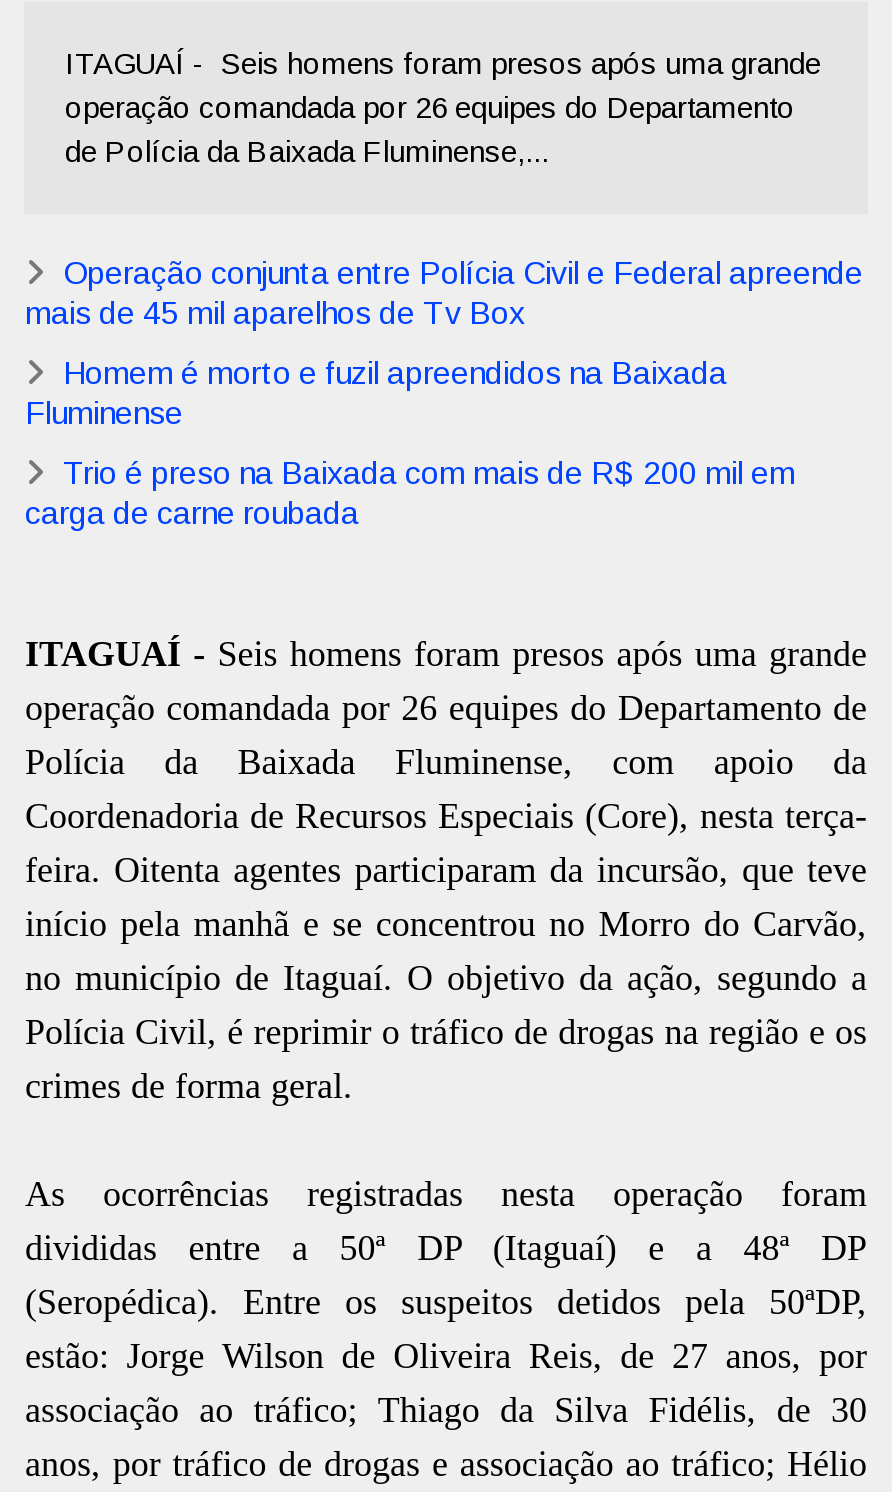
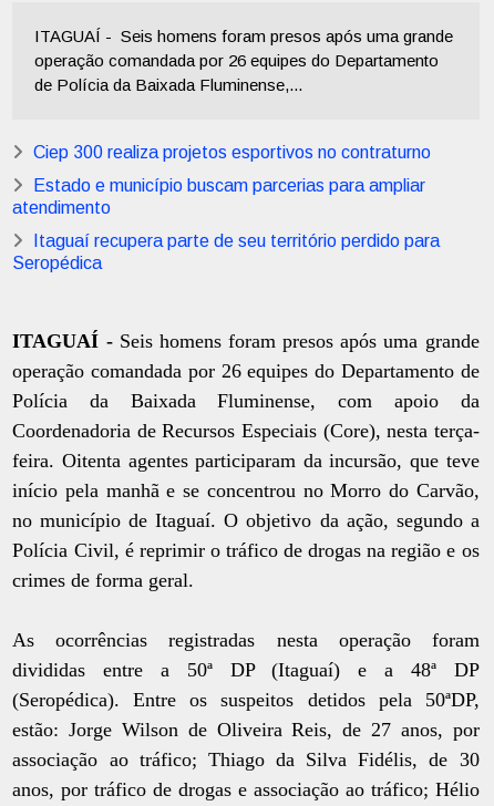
- Operação conjunta entre Polícia Civil e Federal apreende
- mais de 45 mil aparelhos de Tv Box
+ Ciep 300 realiza projetos esportivos no contraturno

- Homem é morto e fuzil apreendidos na Baixada
- Fluminense
+ Estado e município buscam parcerias para ampliar
+ atendimento

- Trio é preso na Baixada com mais de R$ 200 mil em
- carga de carne roubada
+ Itaguaí recupera parte de seu território perdido para
+ Seropédica
